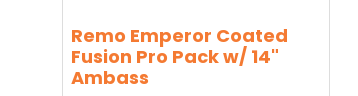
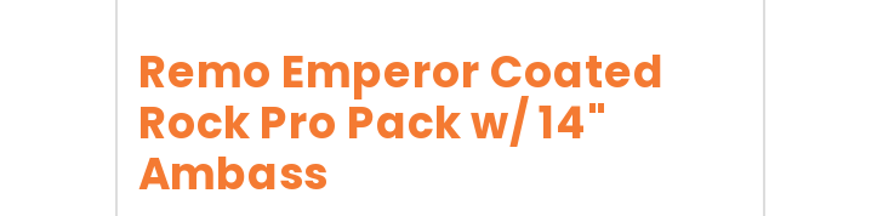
- Fusion Pro Pack w/ 14"
+ Rock Pro Pack w/ 14"
